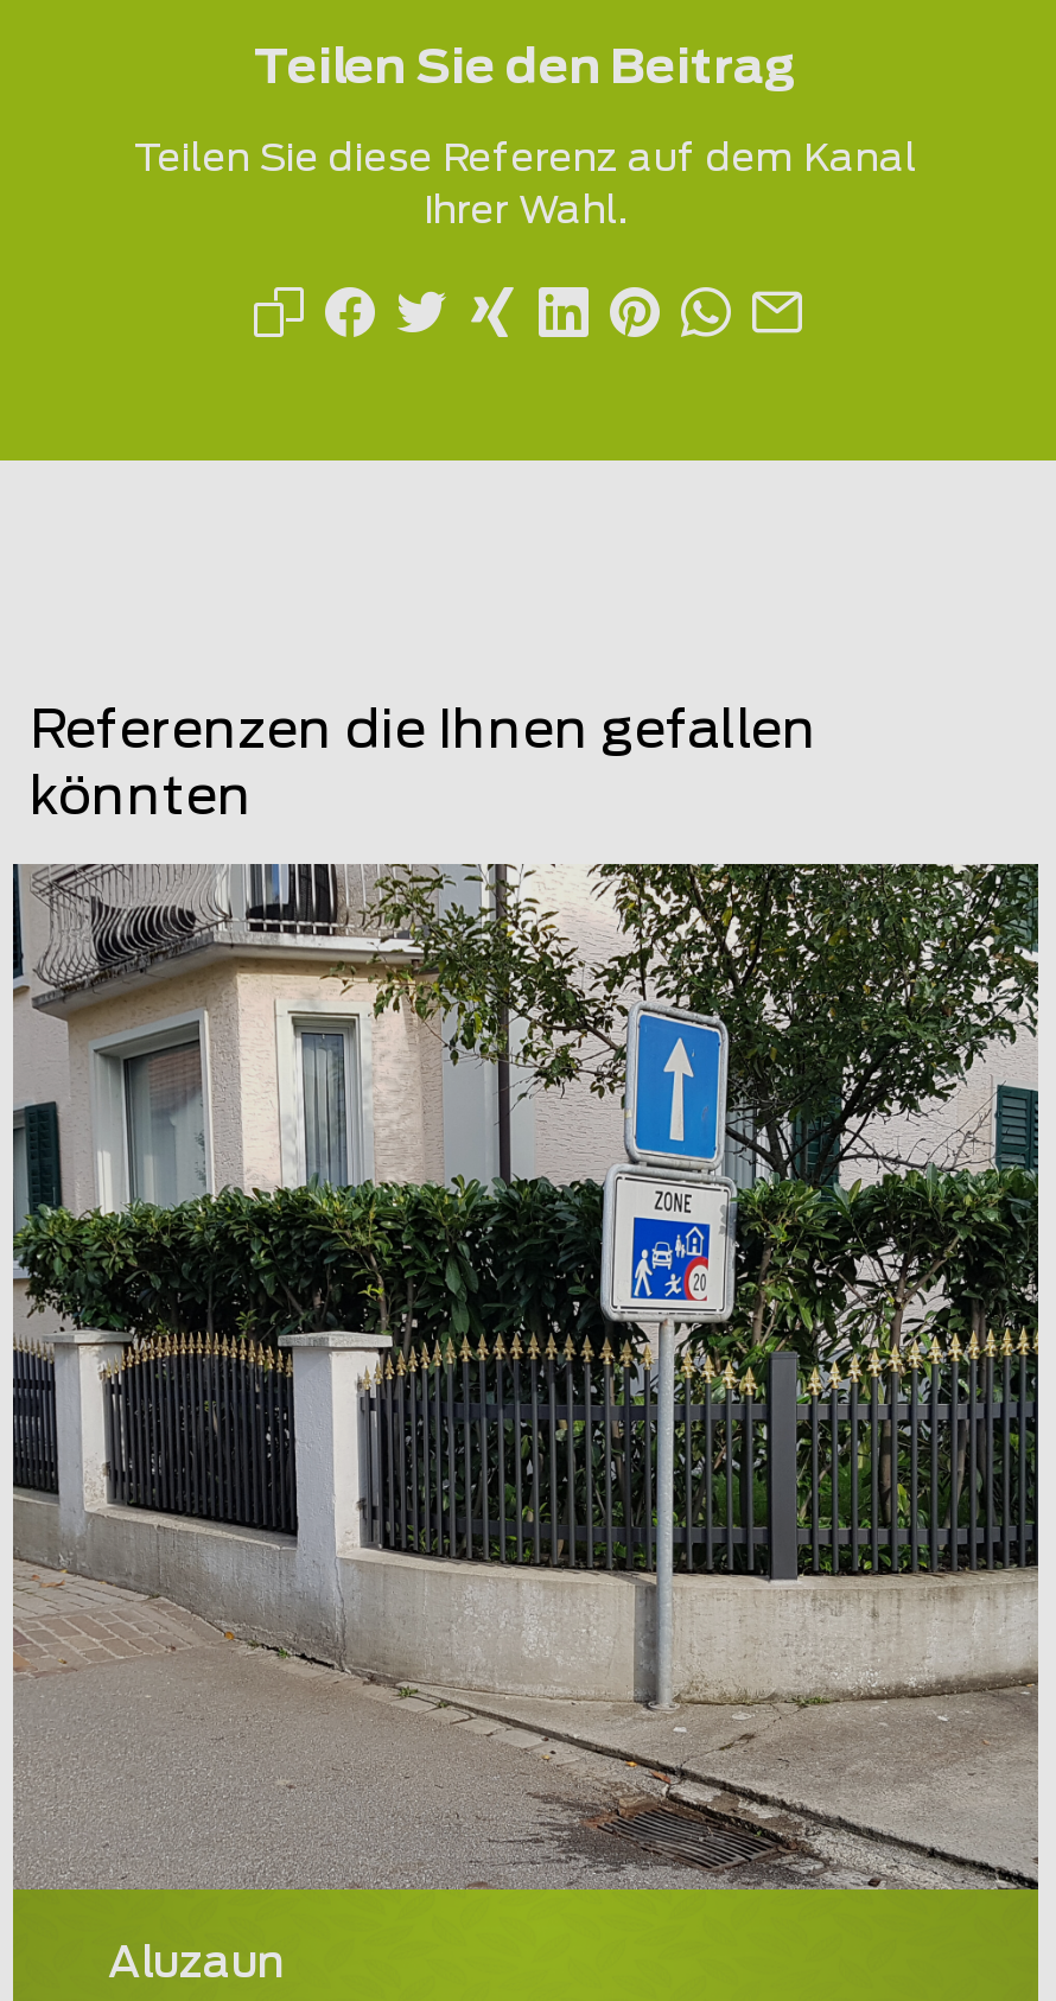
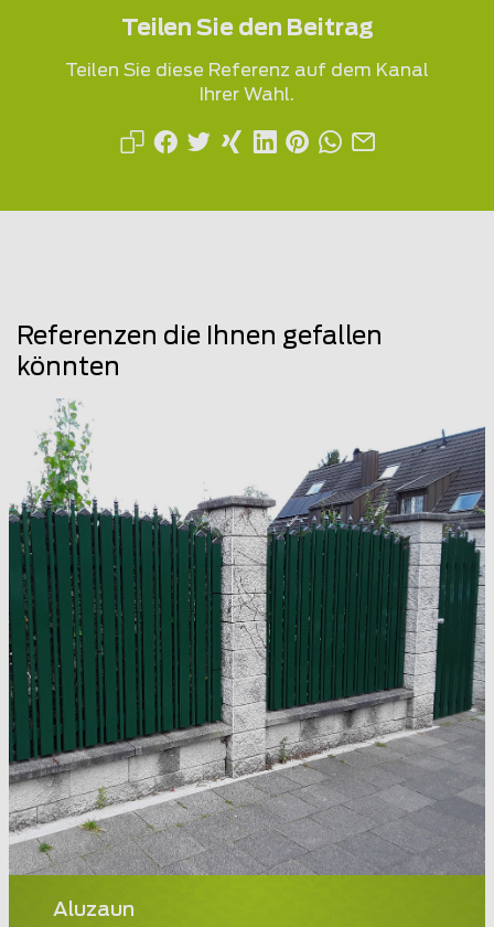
- [image]
+ [image]
